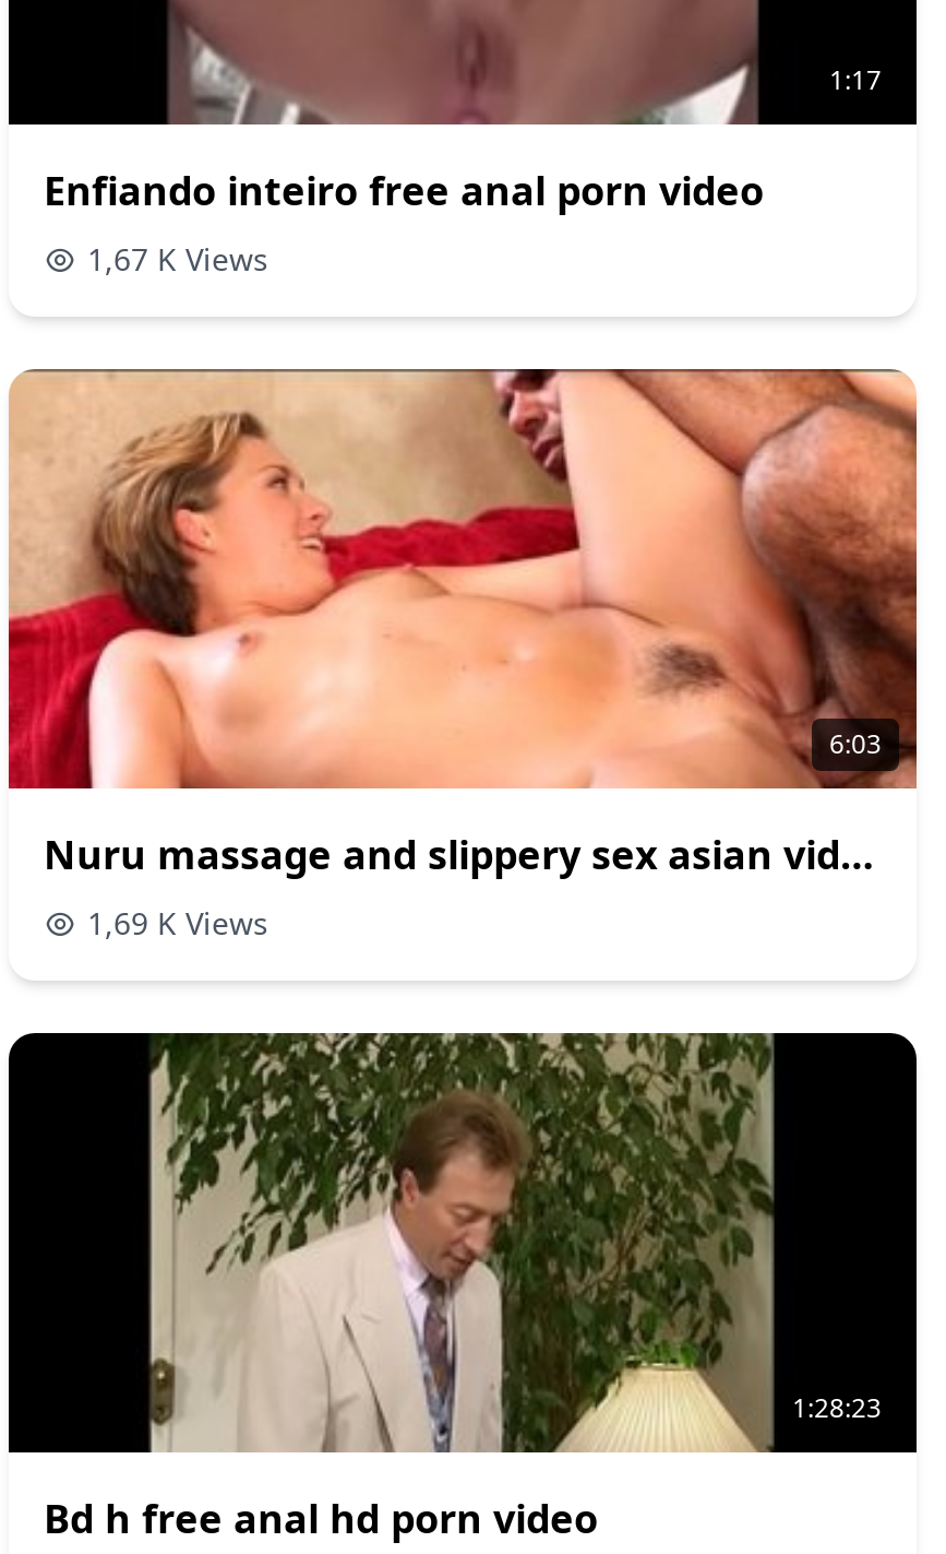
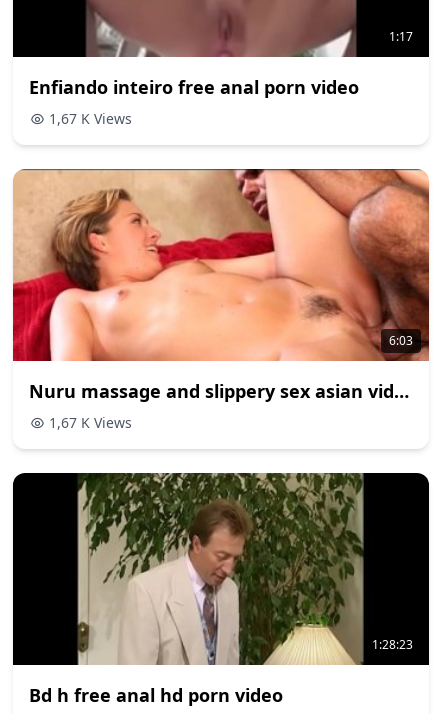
- 1,69 K Views
+ 1,67 K Views
